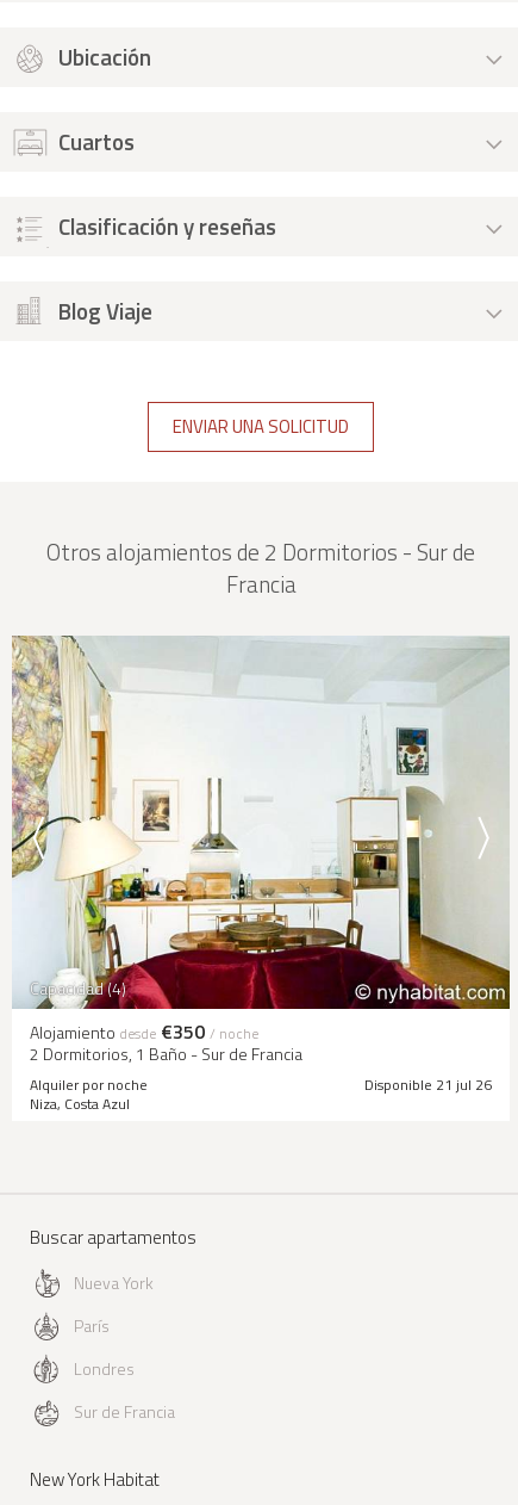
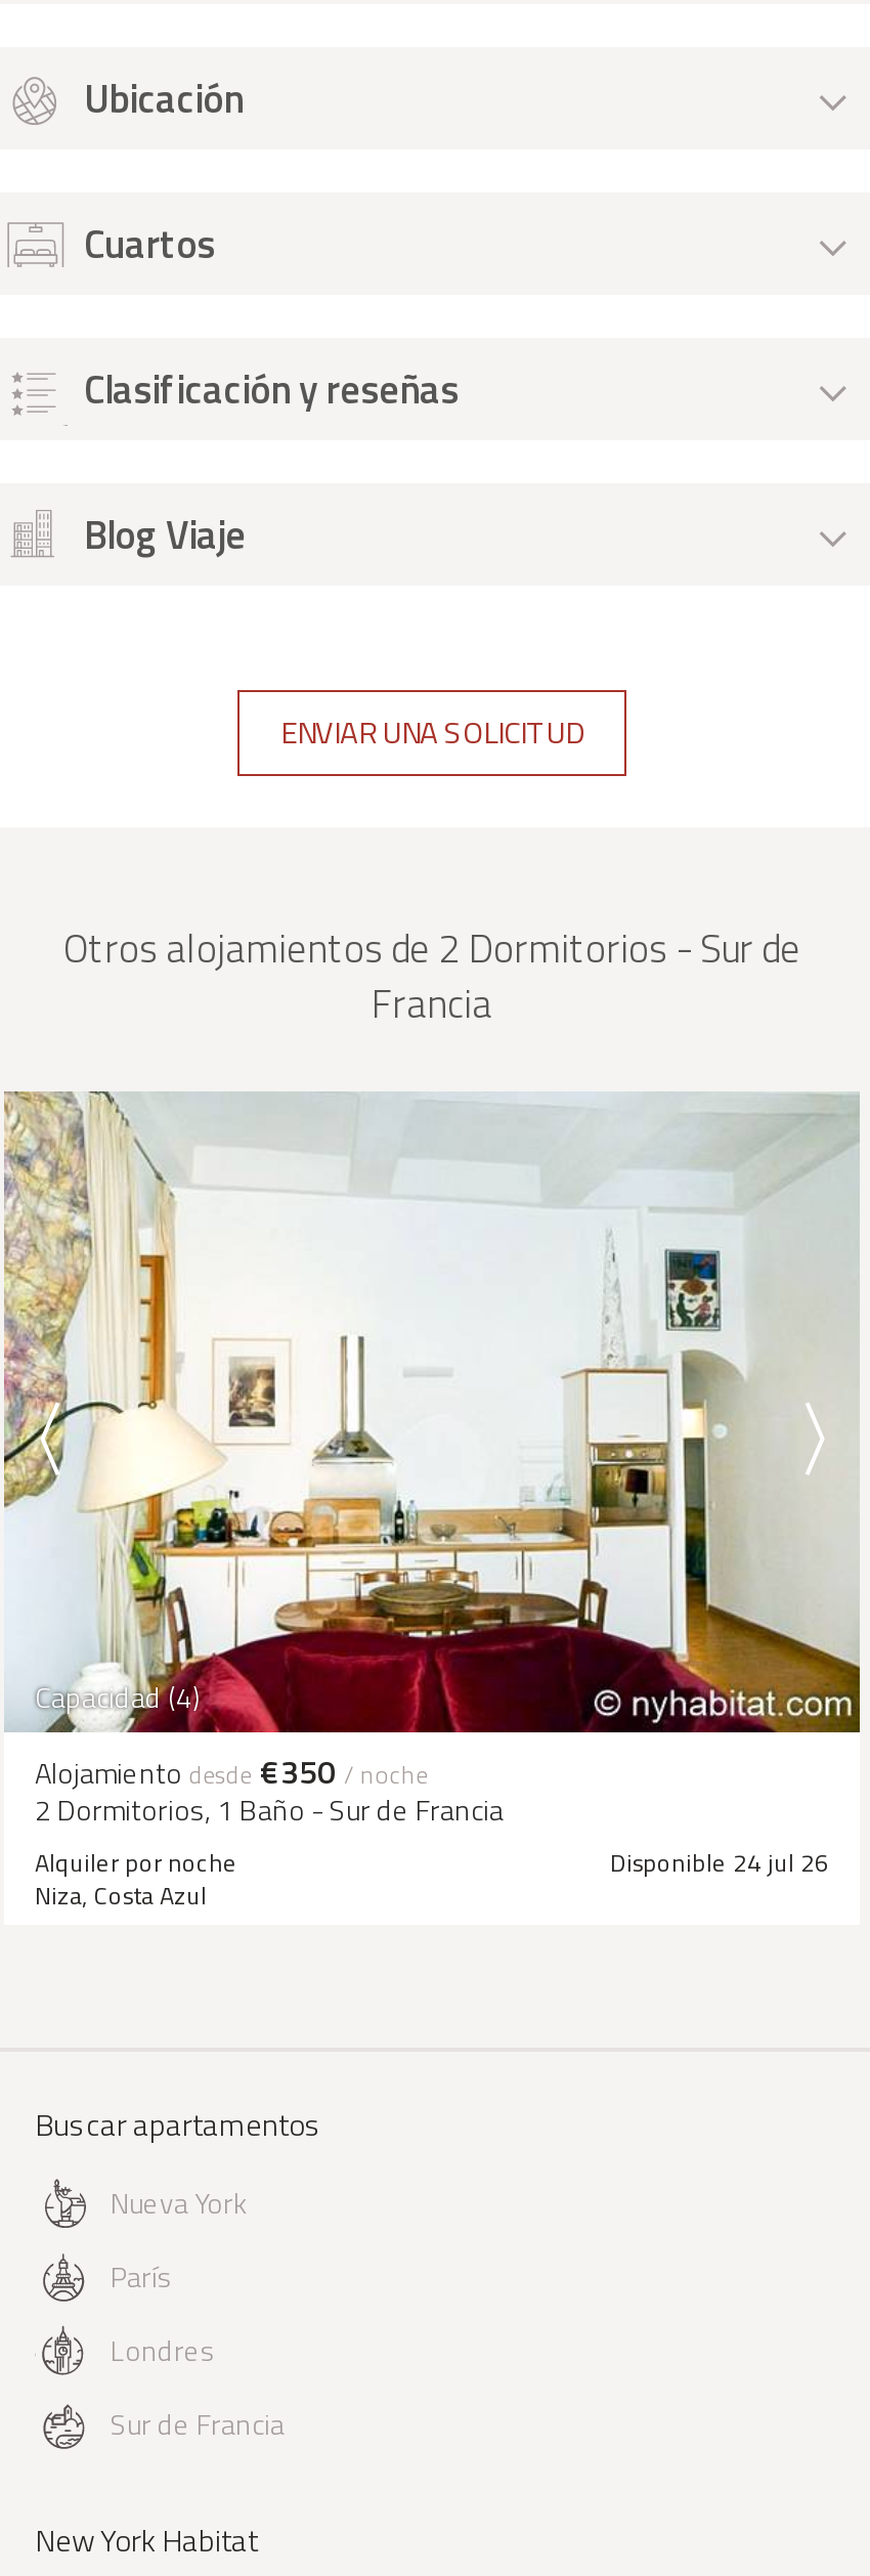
- Disponible 21 jul 26
+ Disponible 24 jul 26
